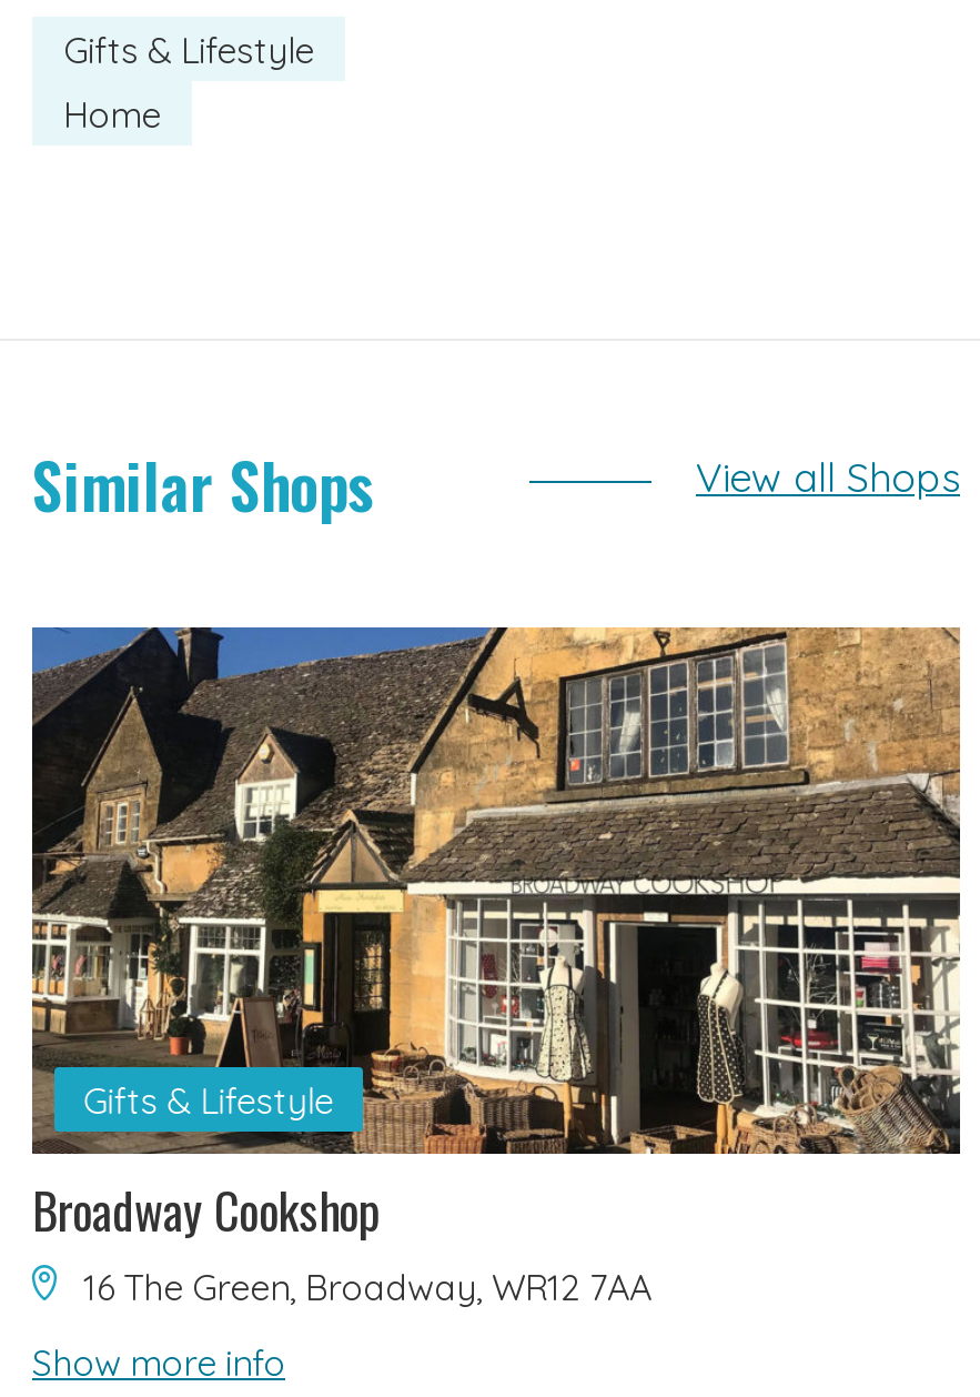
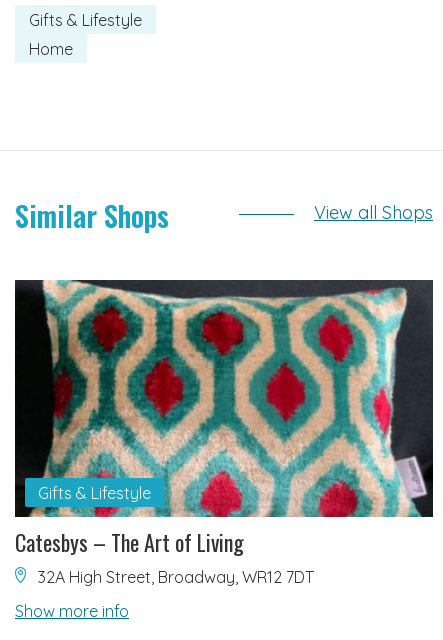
- [image]
- Broadway Cookshop
- 16 The Green, Broadway, WR12 7AA
+ [image]
+ Catesbys – The Art of Living
+ 32A High Street, Broadway, WR12 7DT
